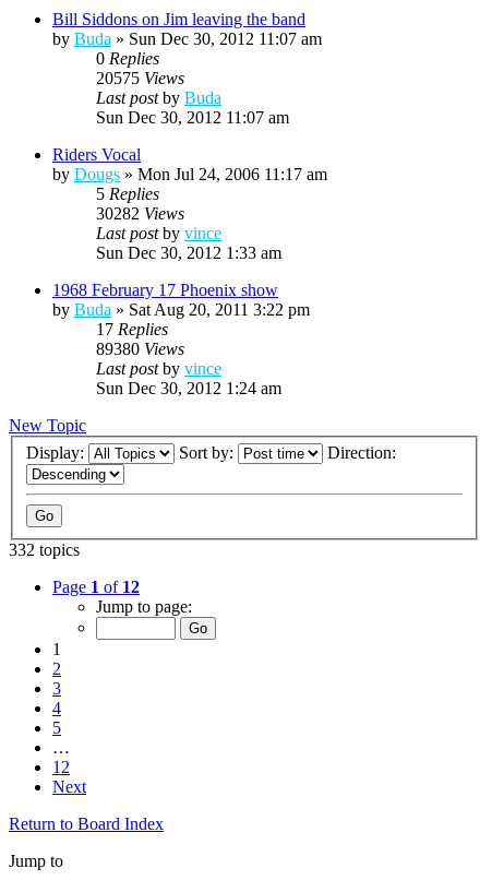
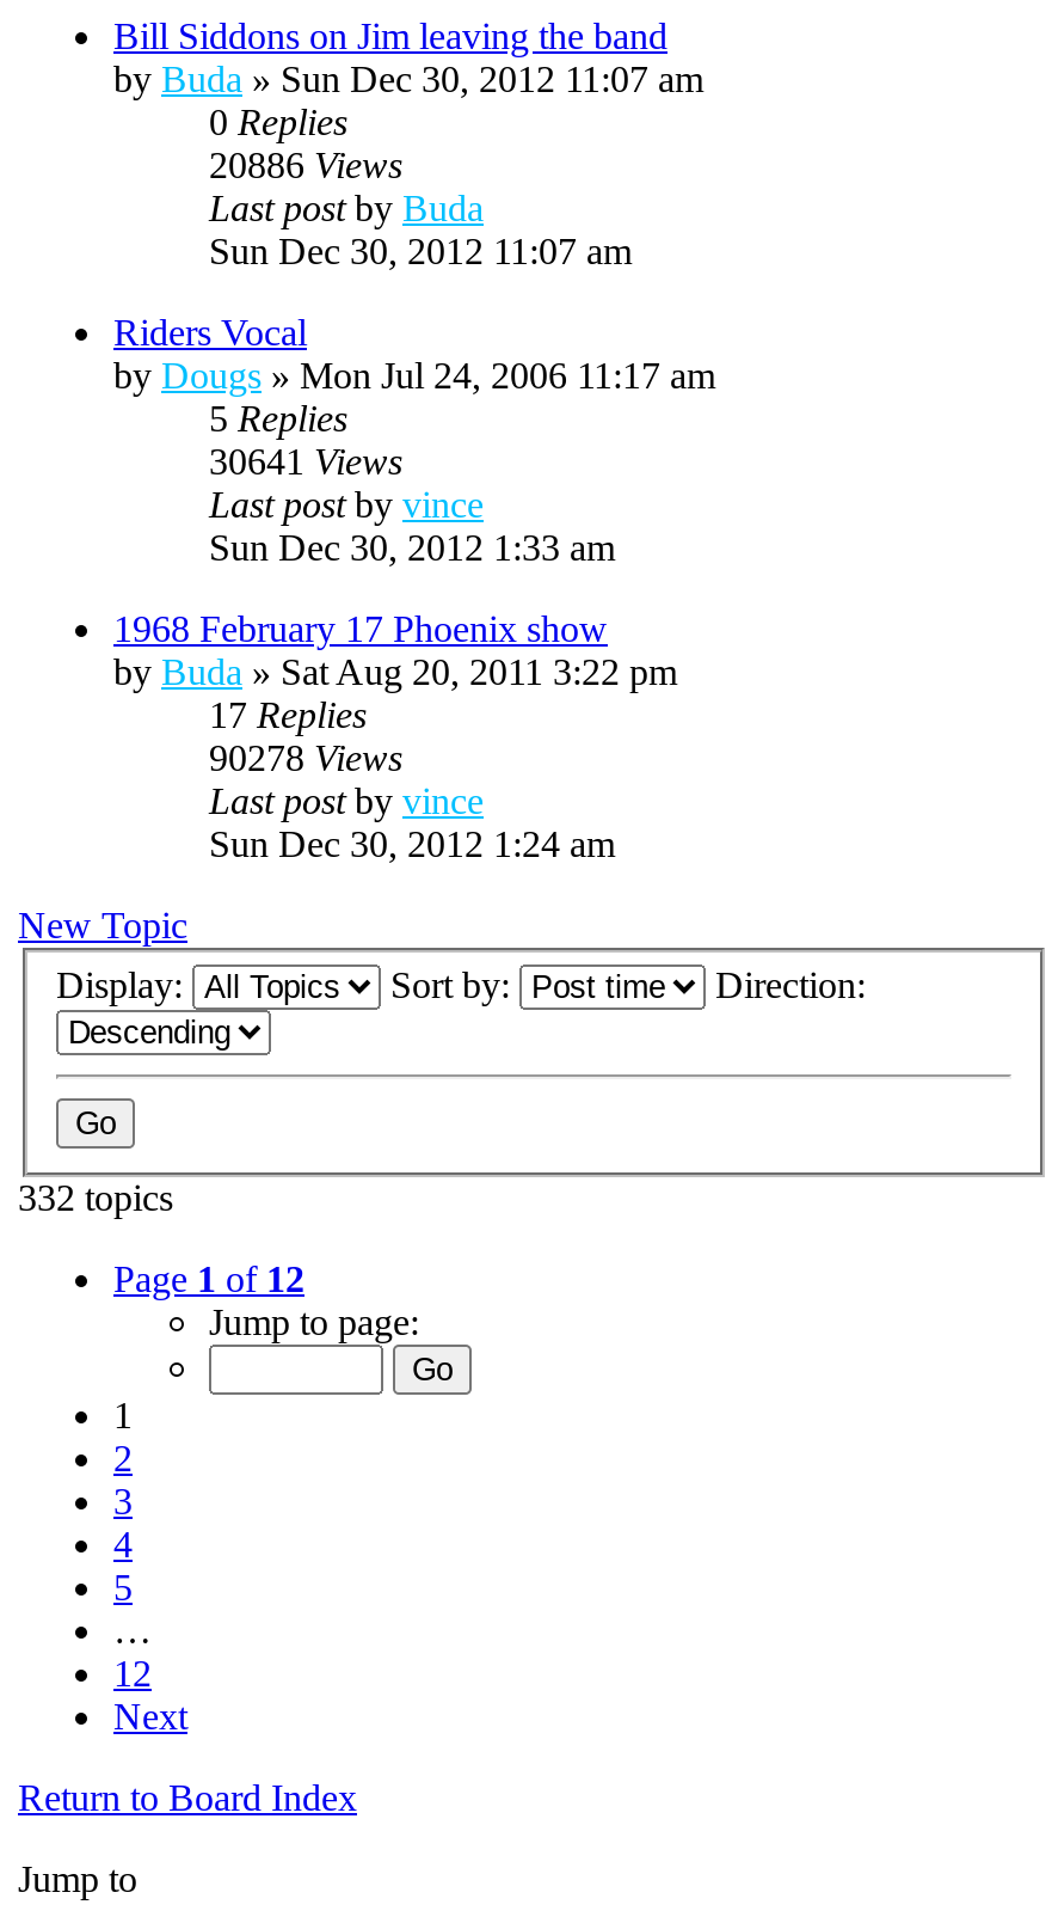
- 20575 Views
+ 20886 Views

- 30282 Views
+ 30641 Views

- 89380 Views
+ 90278 Views
